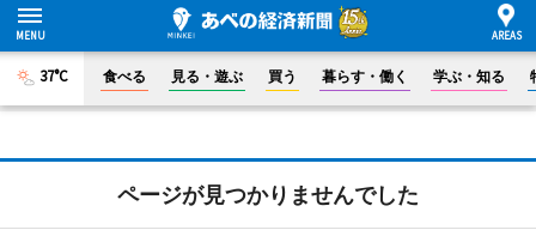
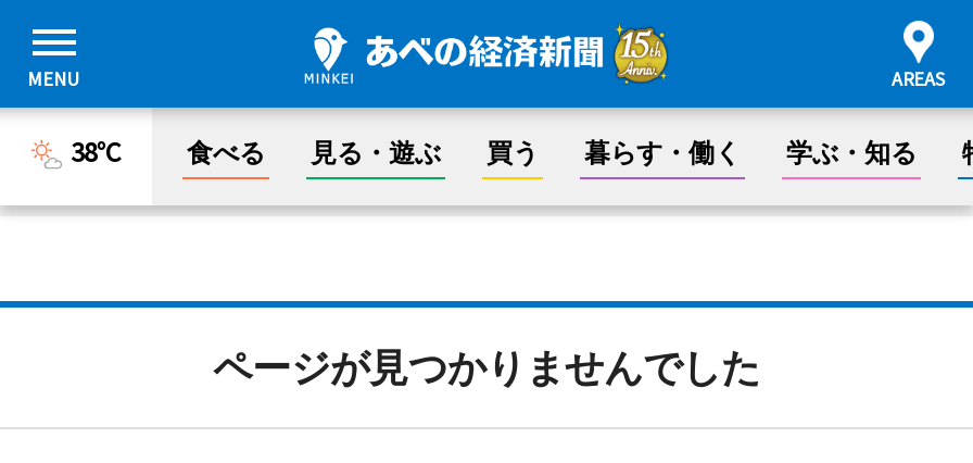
- 37°C
+ 38°C
